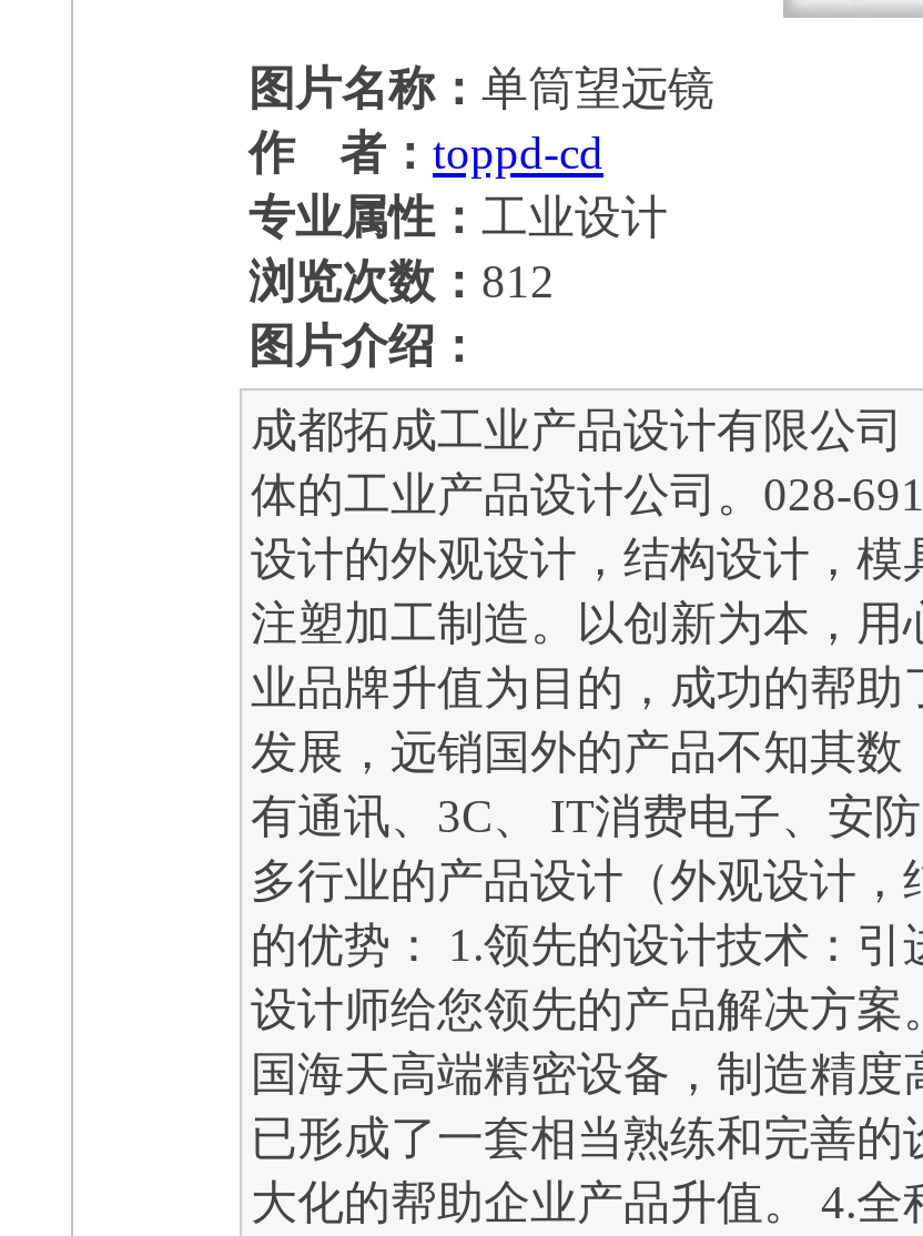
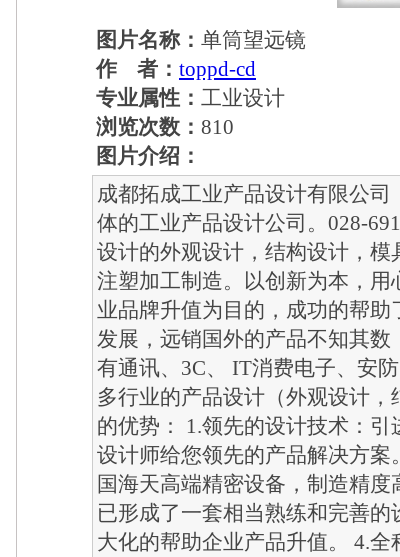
- 浏览次数：812
+ 浏览次数：810
